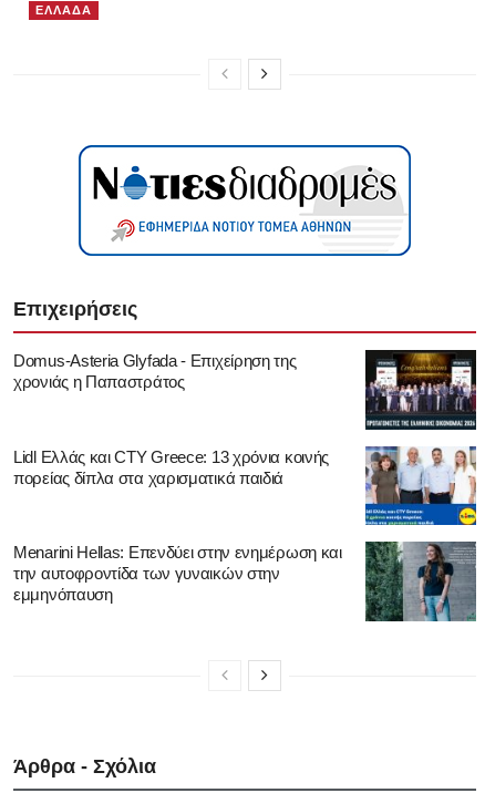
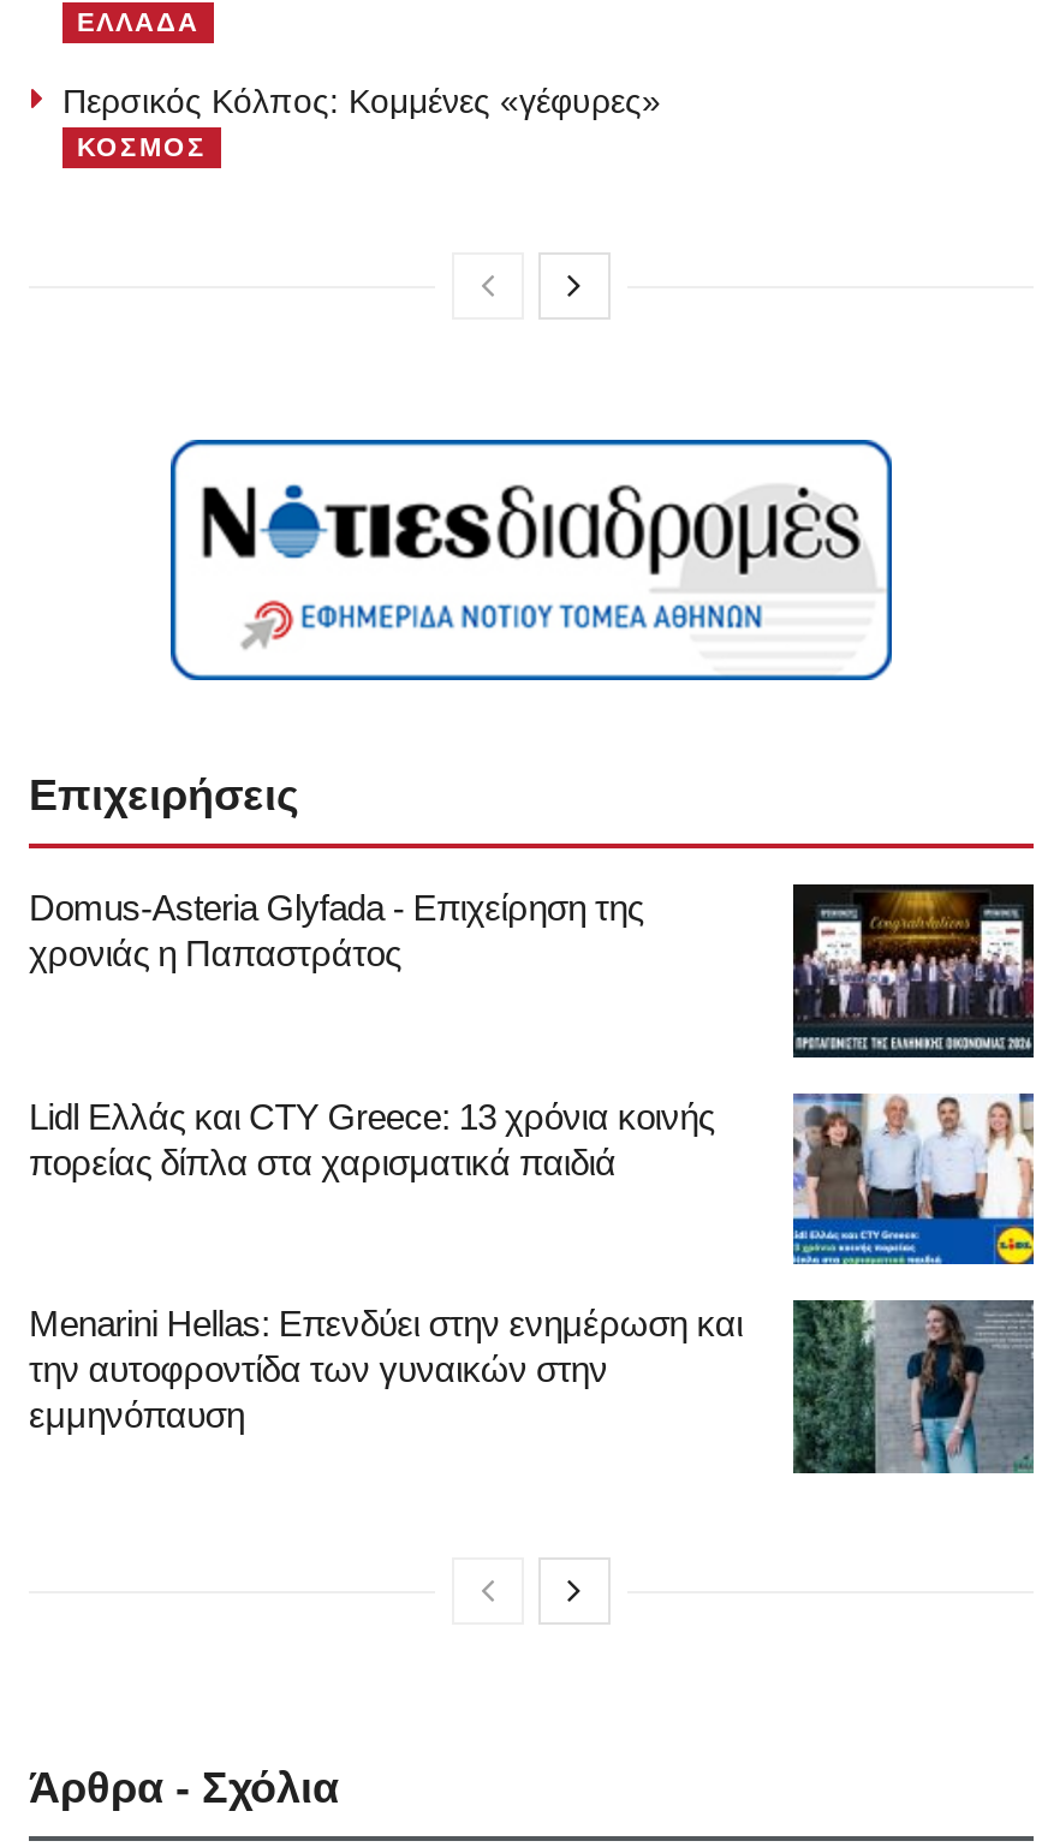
+ Περσικός Κόλπος: Κομμένες «γέφυρες»
+ ΚΟΣΜΟΣ
